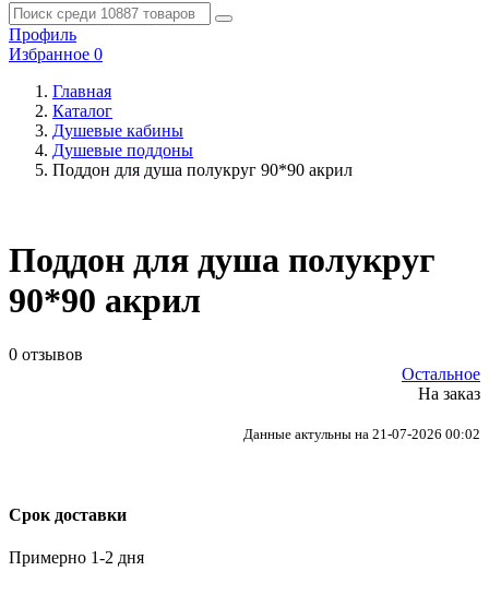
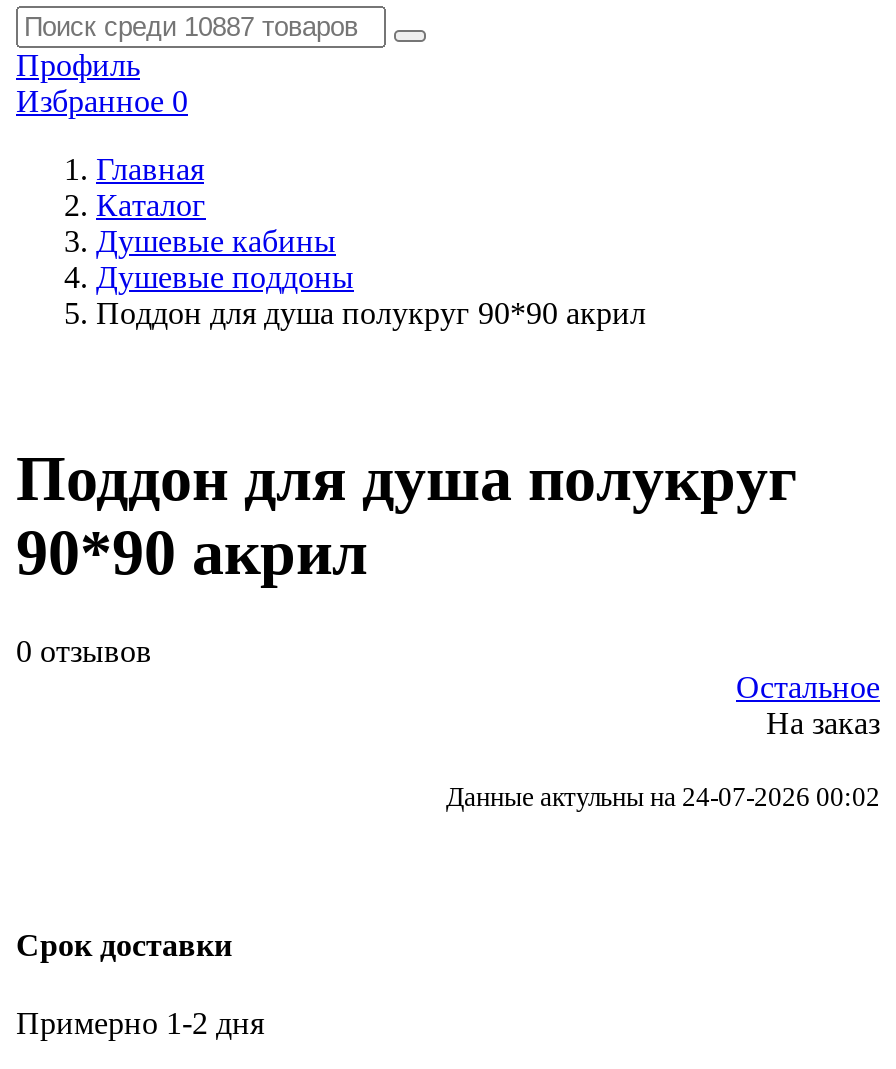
- Данные актульны на 21-07-2026 00:02
+ Данные актульны на 24-07-2026 00:02
